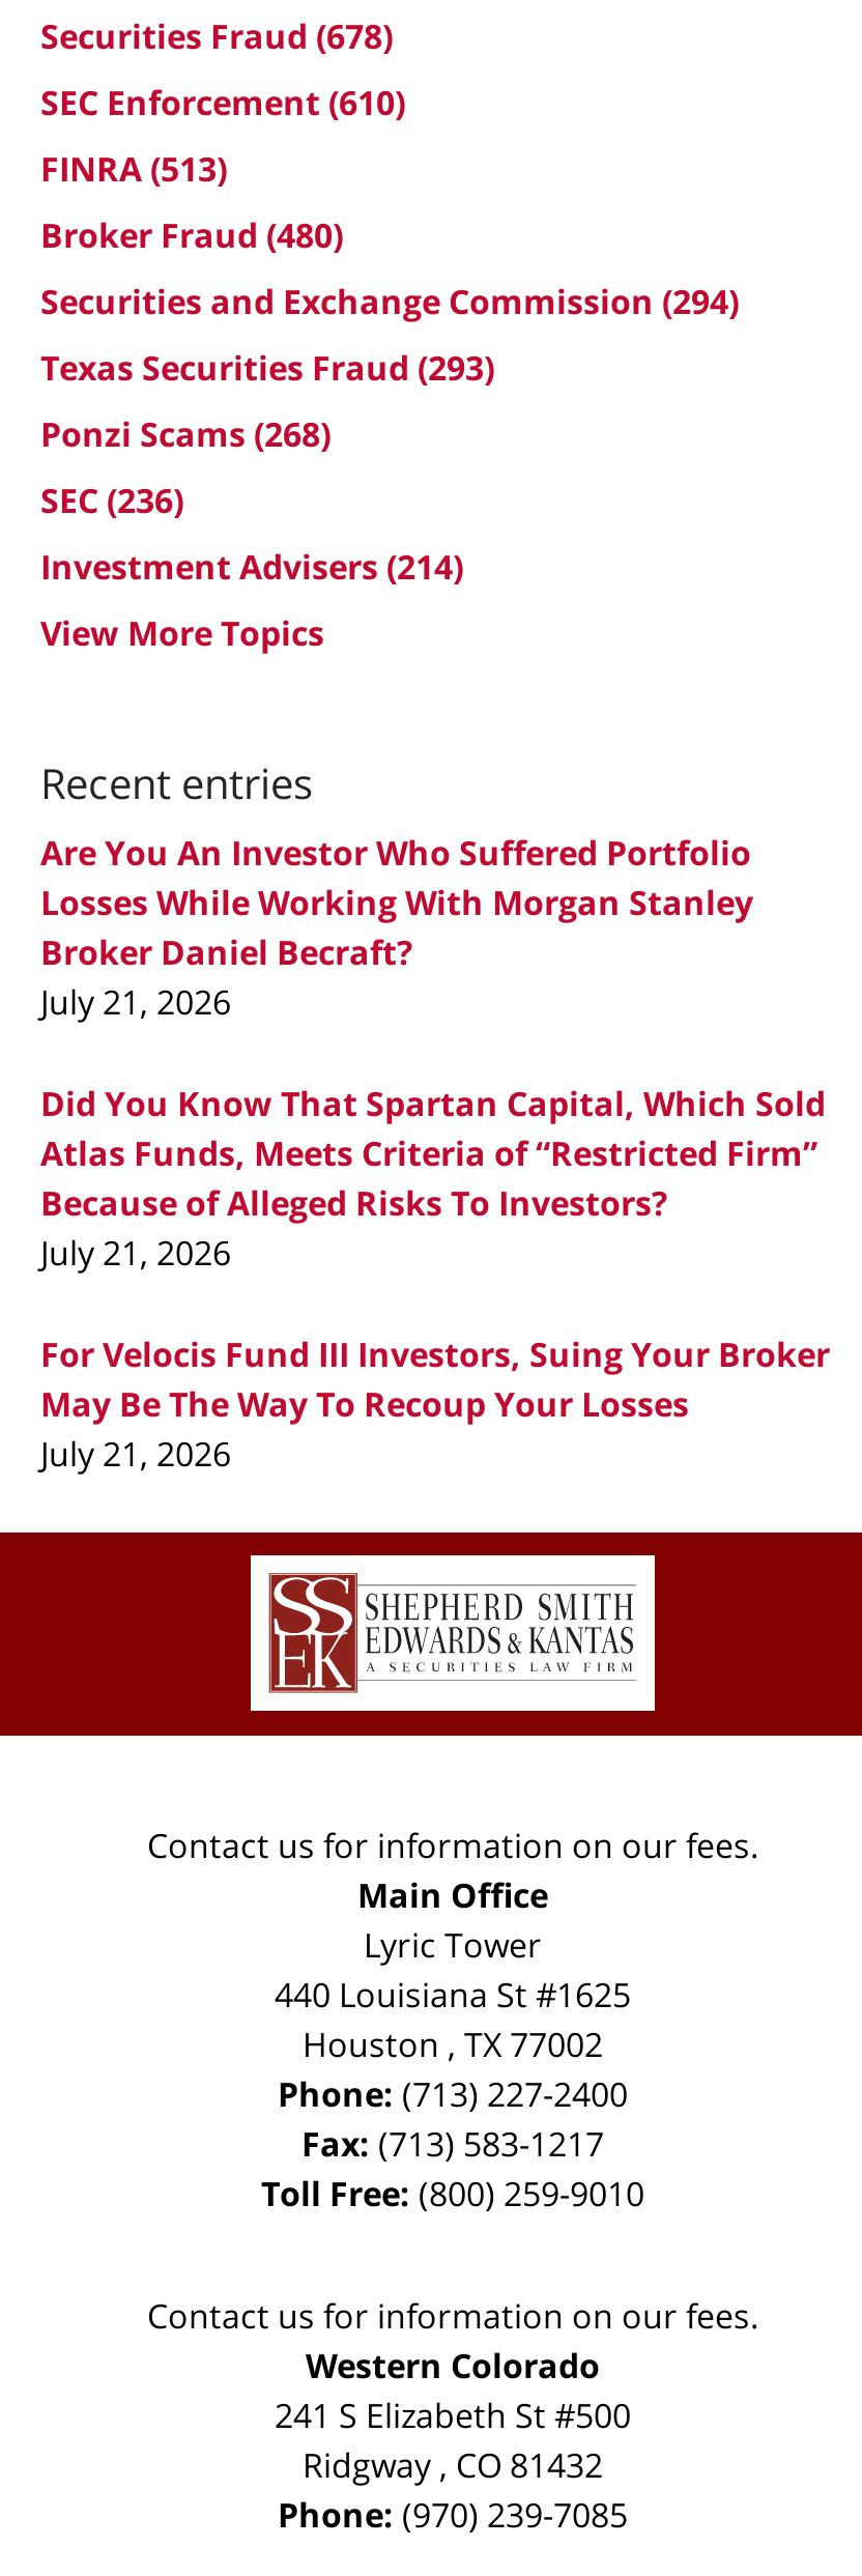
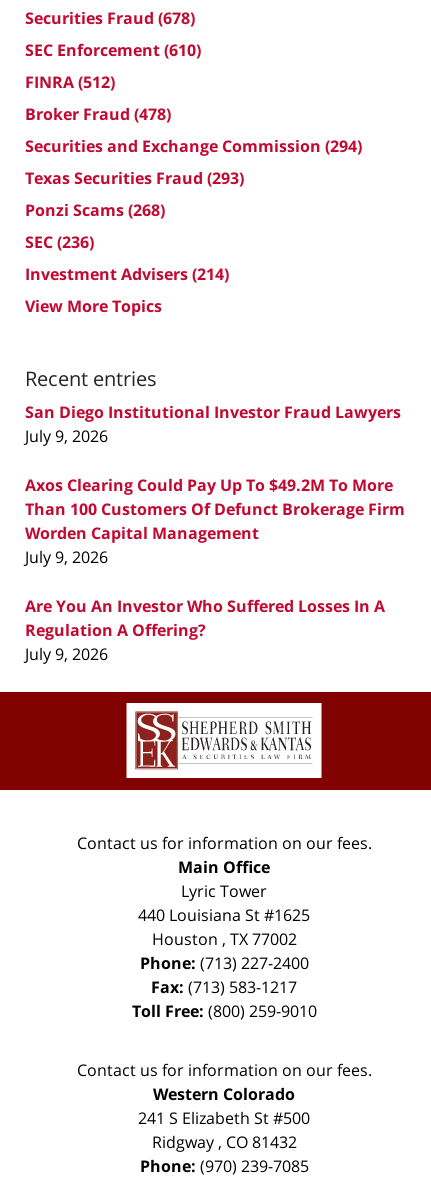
- FINRA (513)
+ FINRA (512)

- Broker Fraud (480)
+ Broker Fraud (478)

- Are You An Investor Who Suffered Portfolio
- Losses While Working With Morgan Stanley
- Broker Daniel Becraft?
- July 21, 2026
+ San Diego Institutional Investor Fraud Lawyers
+ July 9, 2026

- Did You Know That Spartan Capital, Which Sold
- Atlas Funds, Meets Criteria of “Restricted Firm”
- Because of Alleged Risks To Investors?
- July 21, 2026
+ Axos Clearing Could Pay Up To $49.2M To More
+ Than 100 Customers Of Defunct Brokerage Firm
+ Worden Capital Management
+ July 9, 2026

- For Velocis Fund III Investors, Suing Your Broker
- May Be The Way To Recoup Your Losses
- July 21, 2026
+ Are You An Investor Who Suffered Losses In A
+ Regulation A Offering?
+ July 9, 2026
